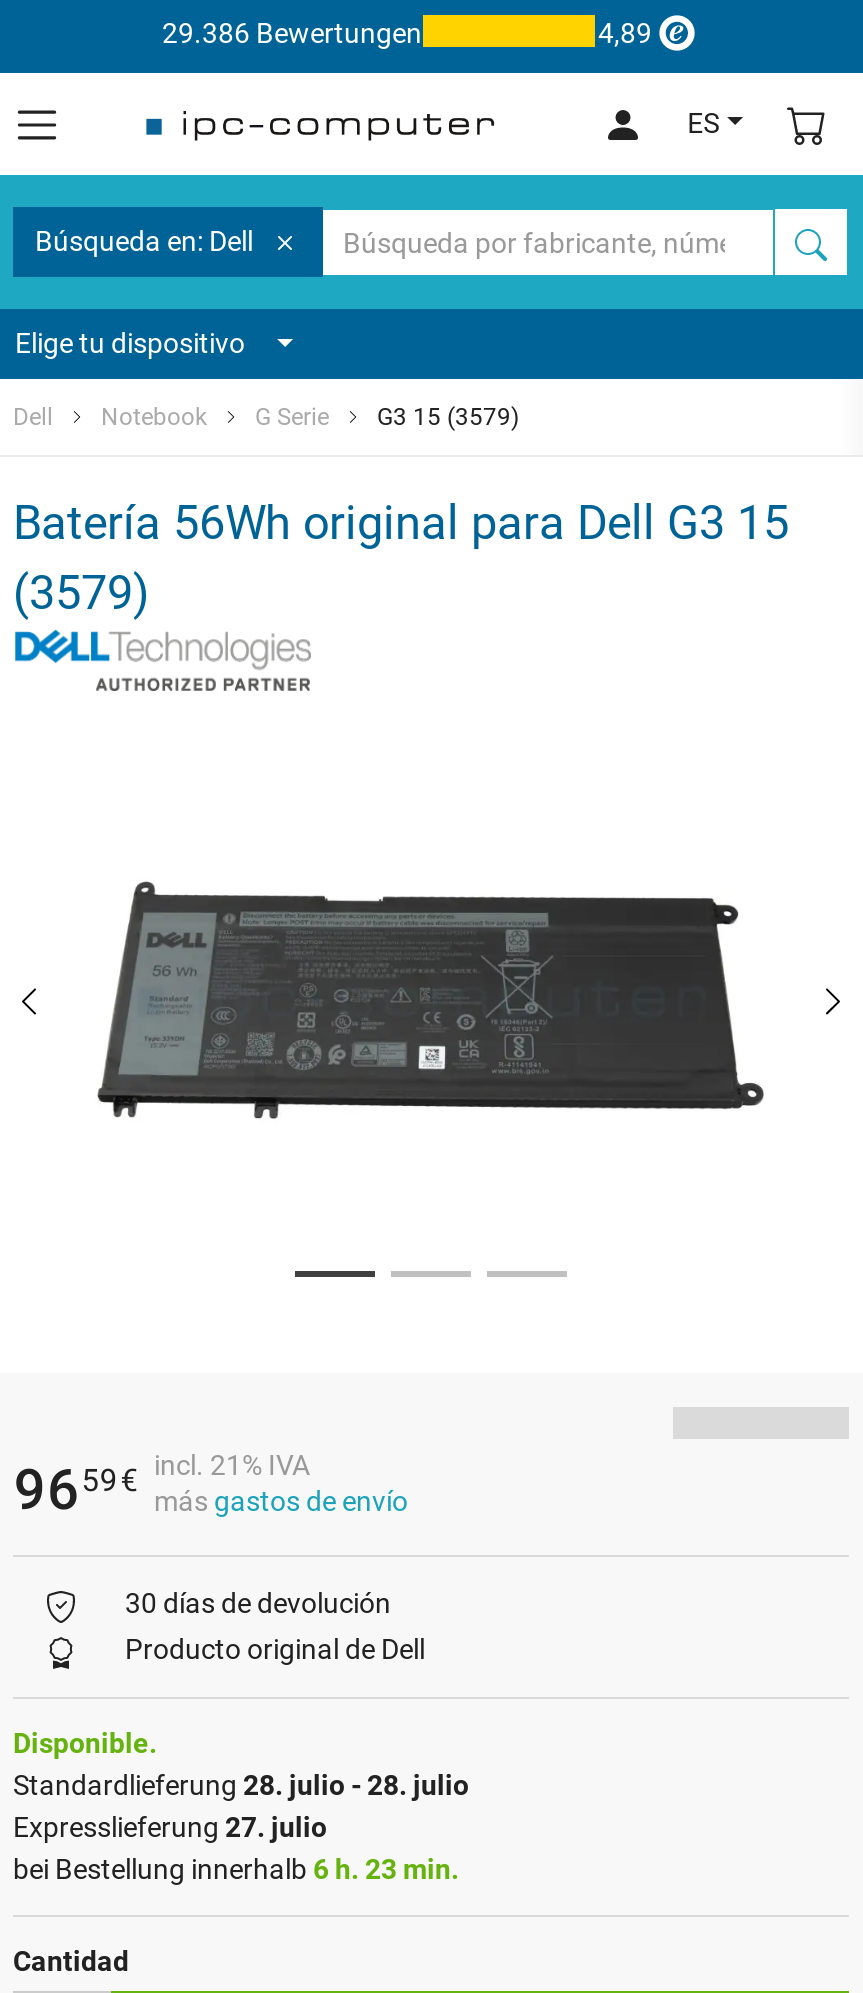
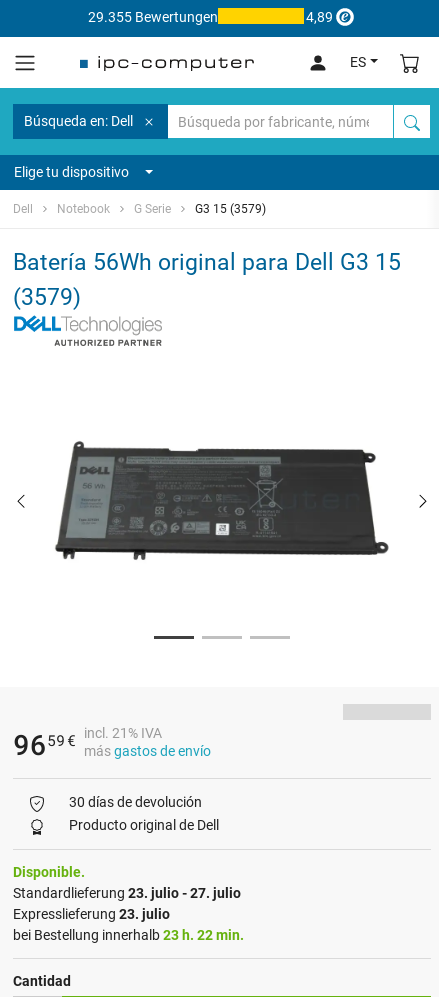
- 29.386 Bewertungen
+ 29.355 Bewertungen

- Standardlieferung 28. julio - 28. julio
+ Standardlieferung 23. julio - 27. julio

- Expresslieferung 27. julio
+ Expresslieferung 23. julio

- bei Bestellung innerhalb 6 h. 23 min.
+ bei Bestellung innerhalb 23 h. 22 min.
